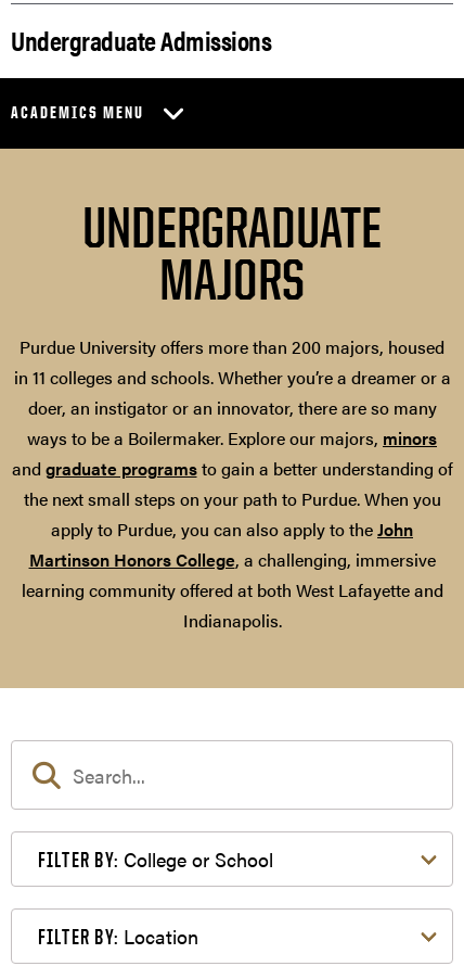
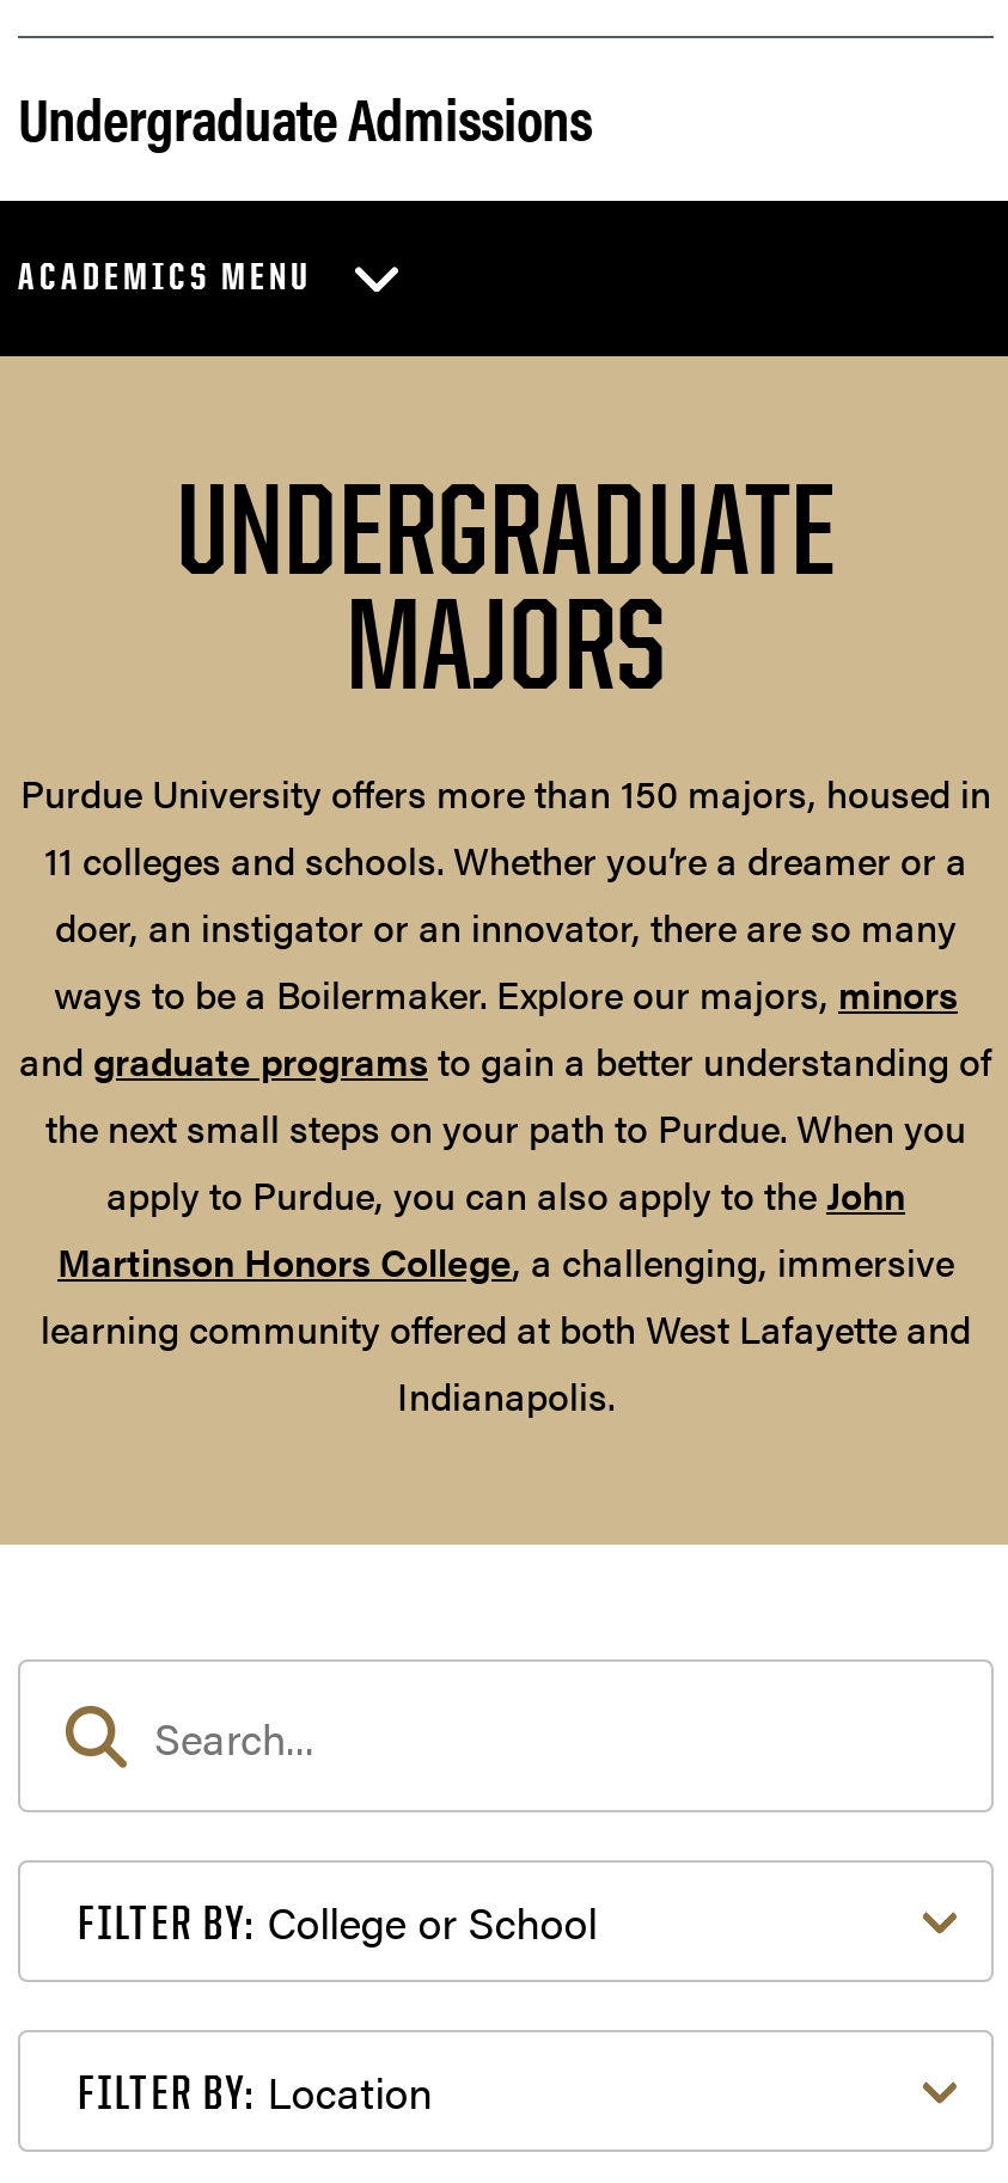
- Purdue University offers more than 200 majors, housed
- in 11 colleges and schools. Whether you’re a dreamer or a
+ Purdue University offers more than 150 majors, housed in
+ 11 colleges and schools. Whether you’re a dreamer or a
